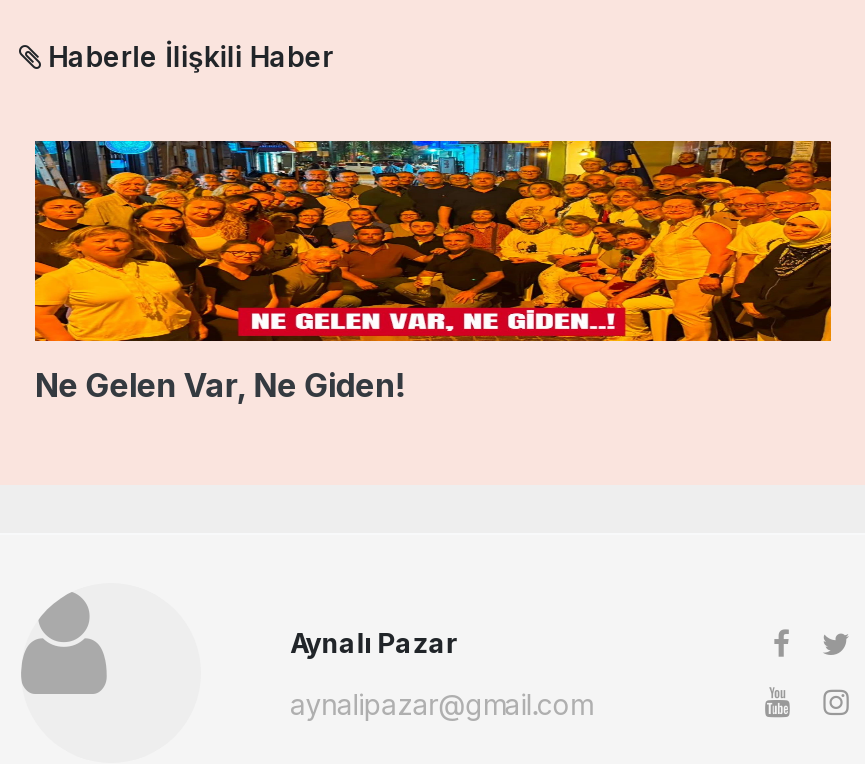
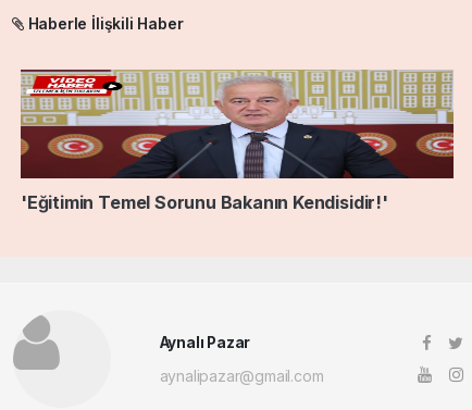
- [image]
- Ne Gelen Var, Ne Giden!
+ [image]
+ 'Eğitimin Temel Sorunu Bakanın Kendisidir!'
